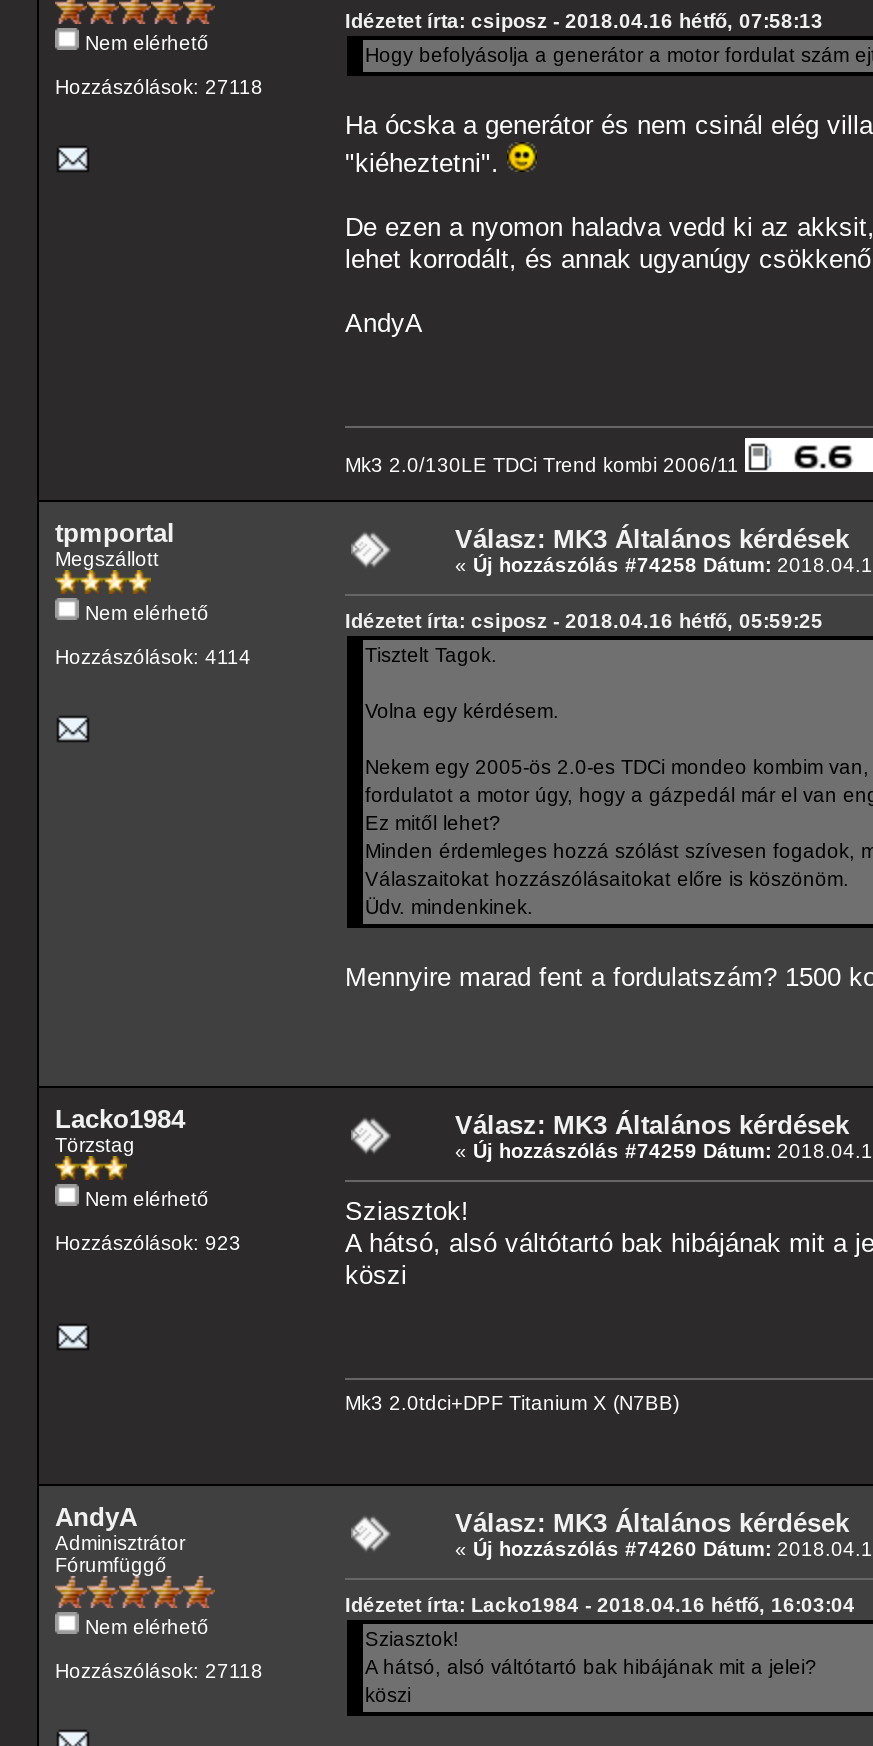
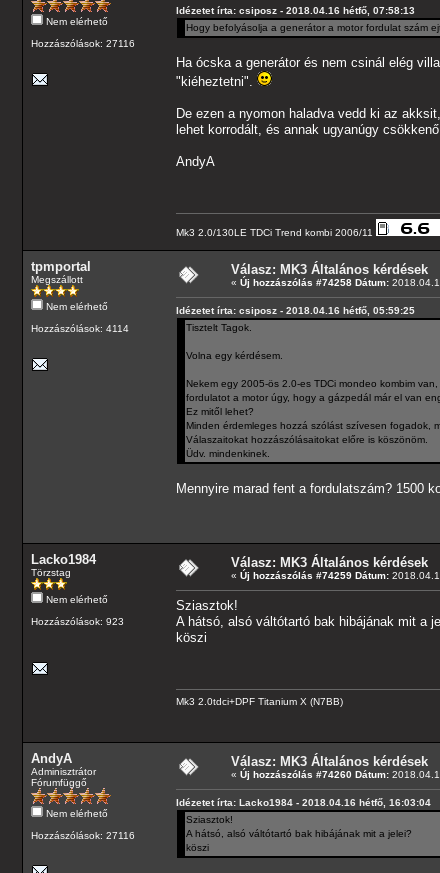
- Hozzászólások: 27118
+ Hozzászólások: 27116

- Hozzászólások: 27118
+ Hozzászólások: 27116
